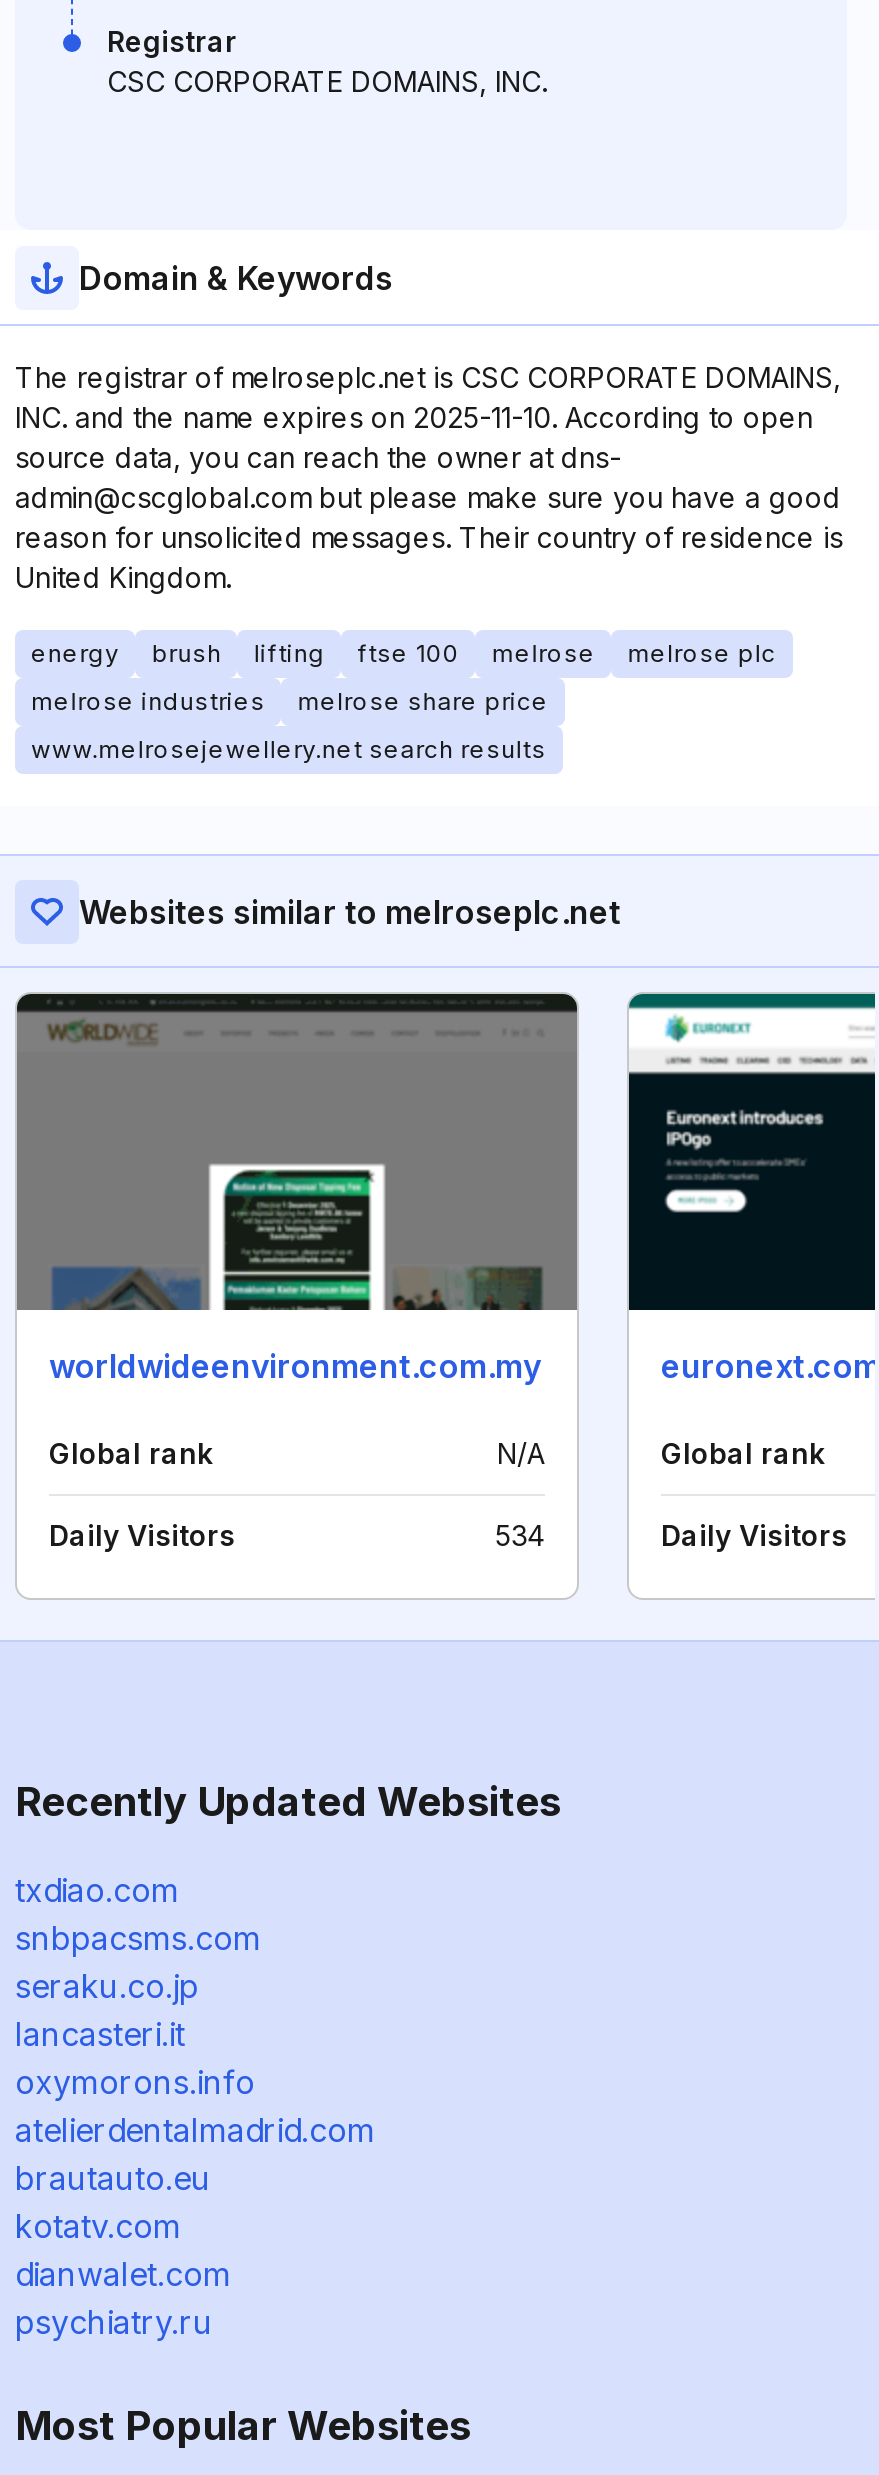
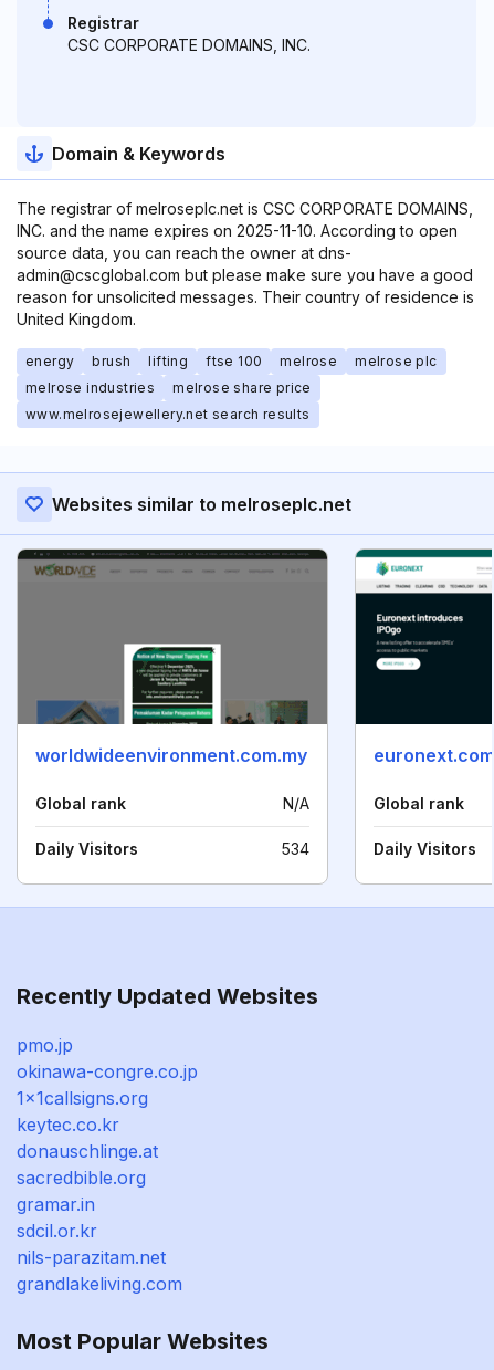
- txdiao.com
- snbpacsms.com
- seraku.co.jp
- lancasteri.it
- oxymorons.info
- atelierdentalmadrid.com
- brautauto.eu
- kotatv.com
- dianwalet.com
- psychiatry.ru
+ pmo.jp
+ okinawa-congre.co.jp
+ 1x1callsigns.org
+ keytec.co.kr
+ donauschlinge.at
+ sacredbible.org
+ gramar.in
+ sdcil.or.kr
+ nils-parazitam.net
+ grandlakeliving.com
